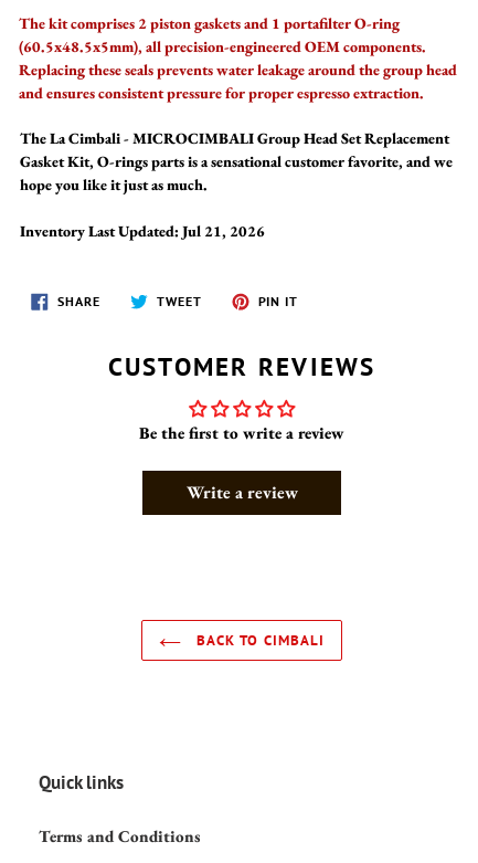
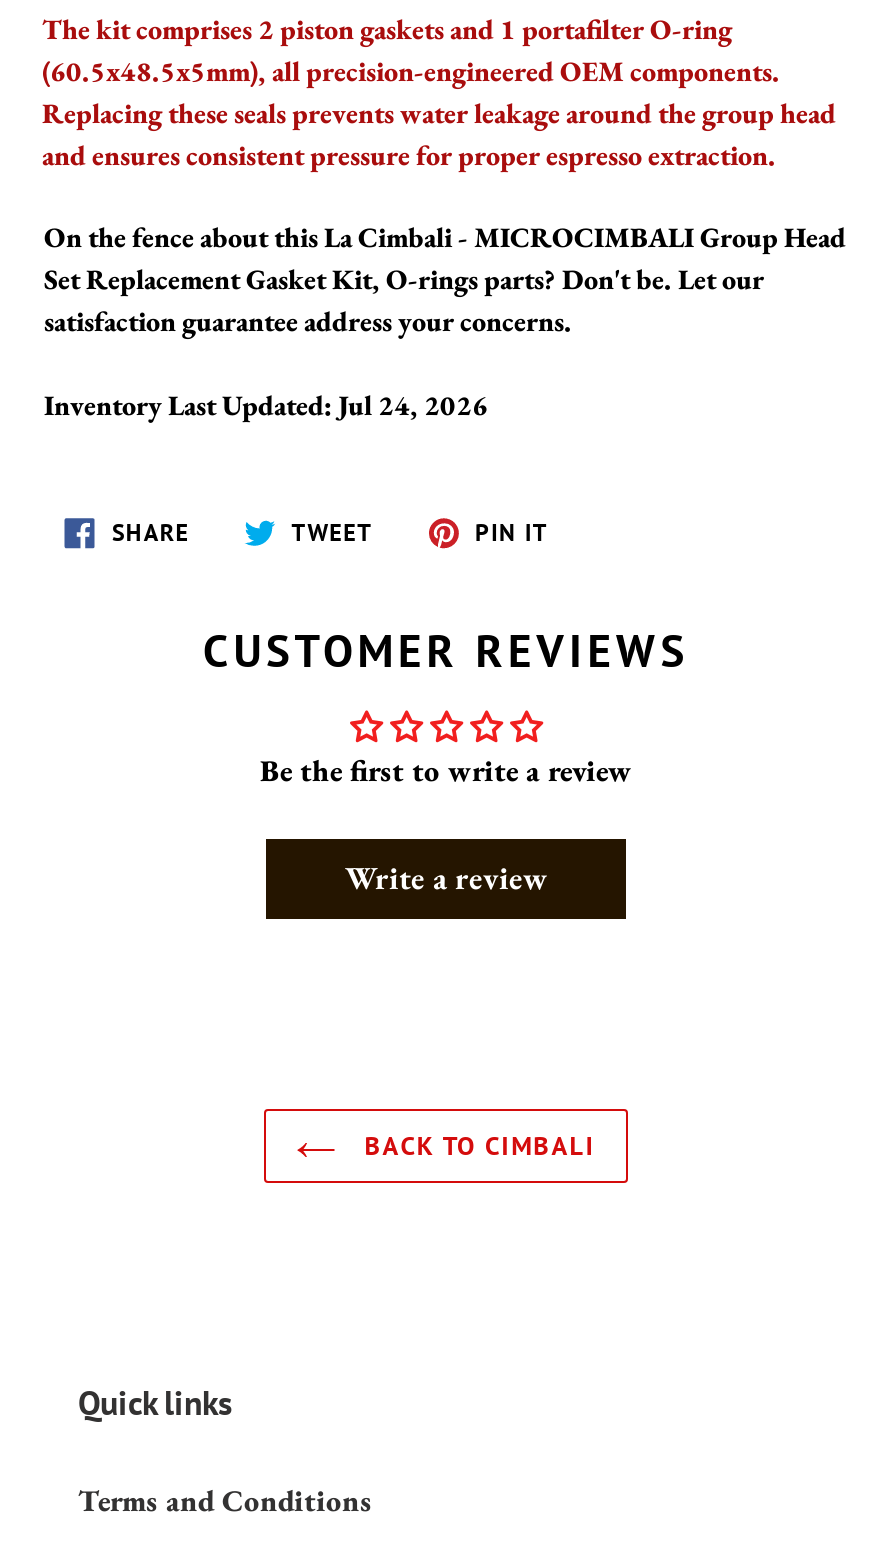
- The La Cimbali - MICROCIMBALI Group Head Set Replacement
- Gasket Kit, O-rings parts is a sensational customer favorite, and we
- hope you like it just as much.
+ On the fence about this La Cimbali - MICROCIMBALI Group Head
+ Set Replacement Gasket Kit, O-rings parts? Don't be. Let our
+ satisfaction guarantee address your concerns.

- Inventory Last Updated: Jul 21, 2026
+ Inventory Last Updated: Jul 24, 2026
